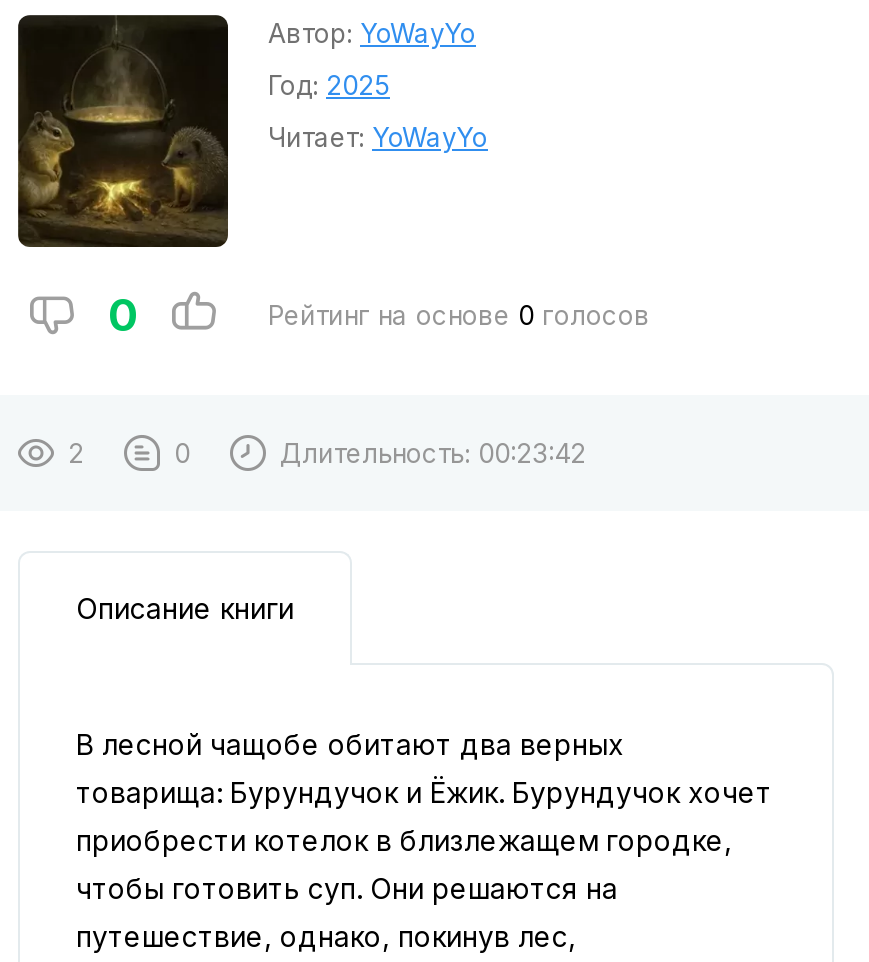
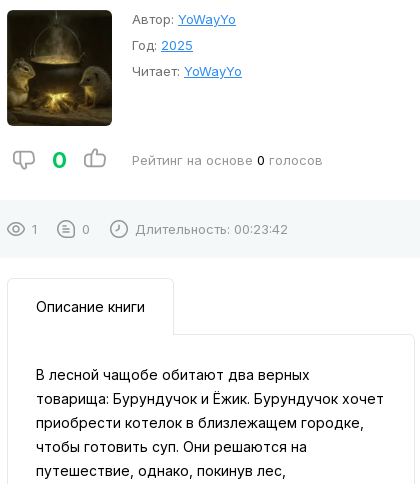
- 2
+ 1
